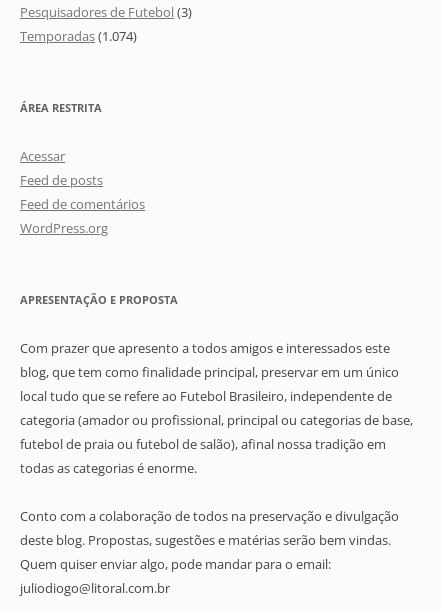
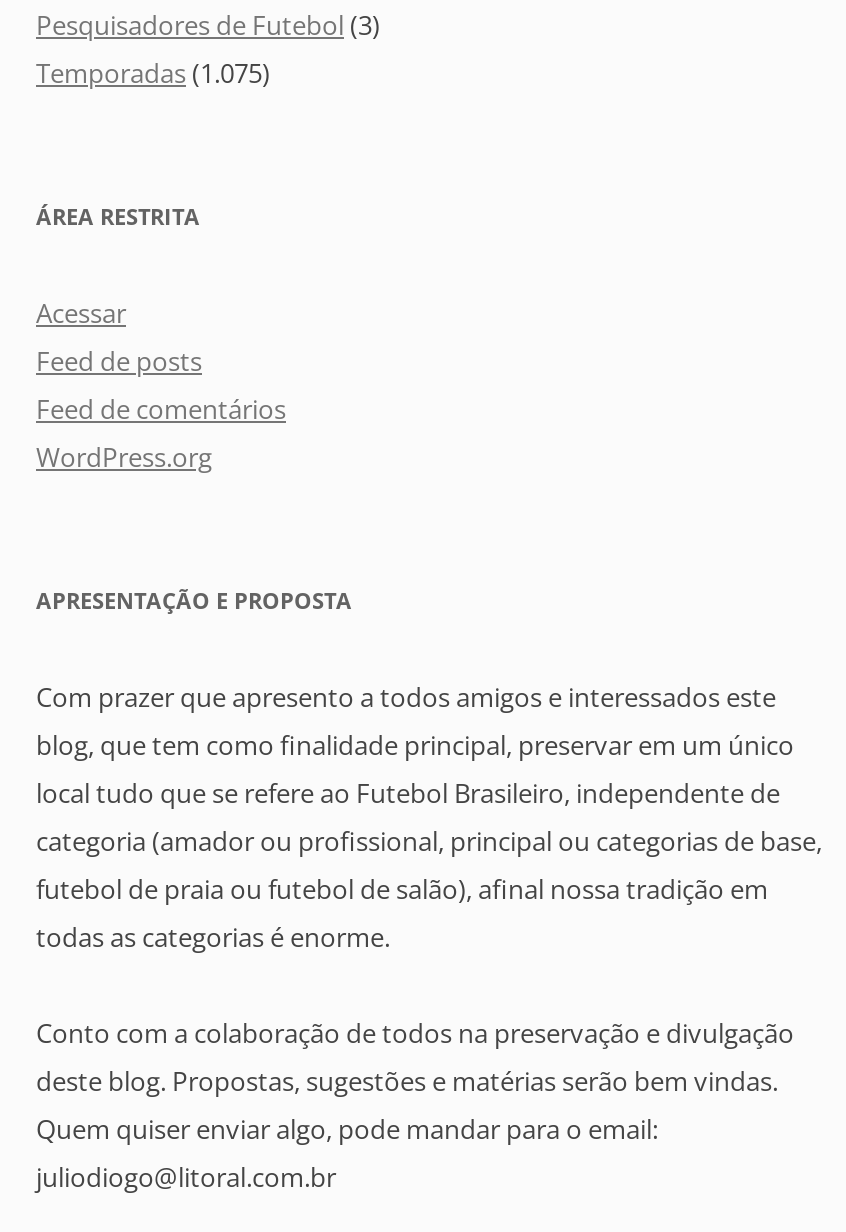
- Temporadas (1.074)
+ Temporadas (1.075)
